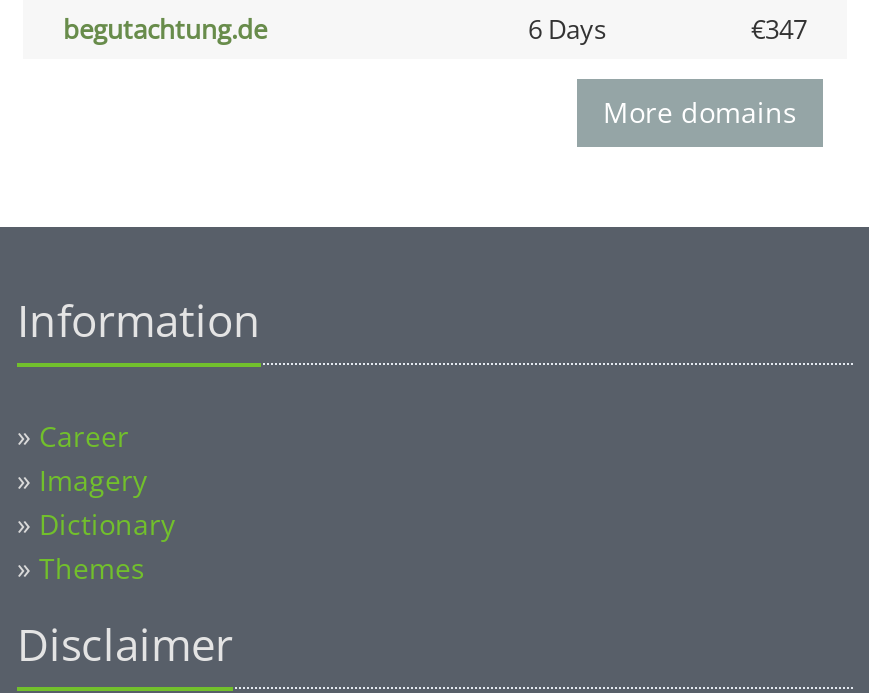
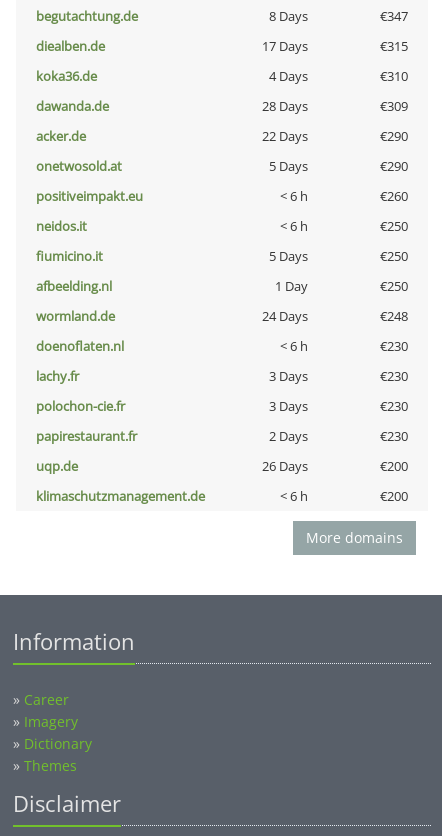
- 6 Days
+ 8 Days

+ diealben.de
+ 17 Days
+ €315
+ koka36.de
+ 4 Days
+ €310
+ dawanda.de
+ 28 Days
+ €309
+ acker.de
+ 22 Days
+ €290
+ onetwosold.at
+ 5 Days
+ €290
+ positiveimpakt.eu
+ < 6 h
+ €260
+ neidos.it
+ < 6 h
+ €250
+ fiumicino.it
+ 5 Days
+ €250
+ afbeelding.nl
+ 1 Day
+ €250
+ wormland.de
+ 24 Days
+ €248
+ doenoflaten.nl
+ < 6 h
+ €230
+ lachy.fr
+ 3 Days
+ €230
+ polochon-cie.fr
+ 3 Days
+ €230
+ papirestaurant.fr
+ 2 Days
+ €230
+ uqp.de
+ 26 Days
+ €200
+ klimaschutzmanagement.de
+ < 6 h
+ €200
